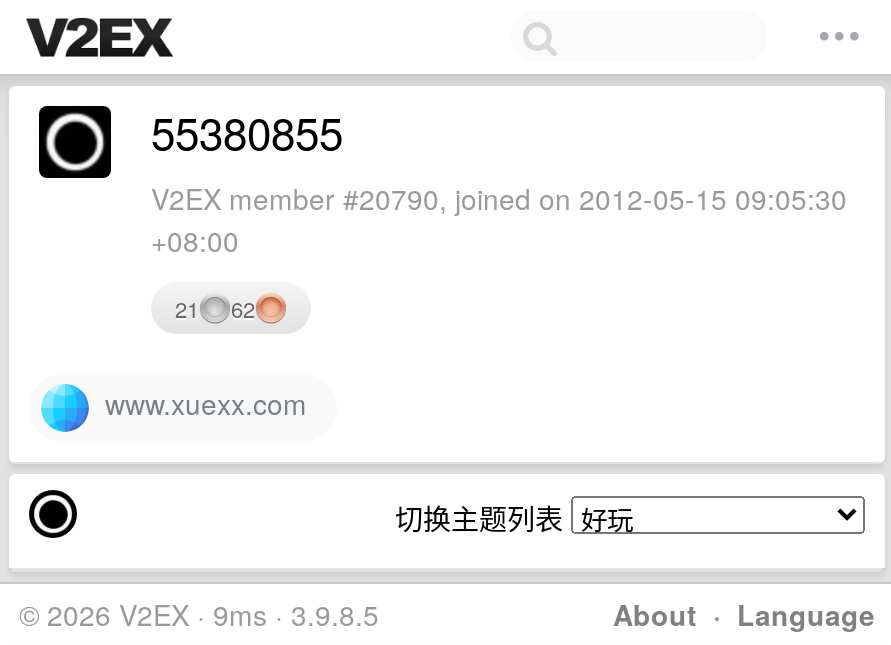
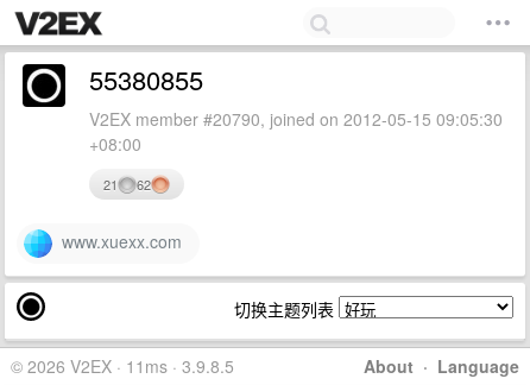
- © 2026 V2EX · 9ms · 3.9.8.5
+ © 2026 V2EX · 11ms · 3.9.8.5
